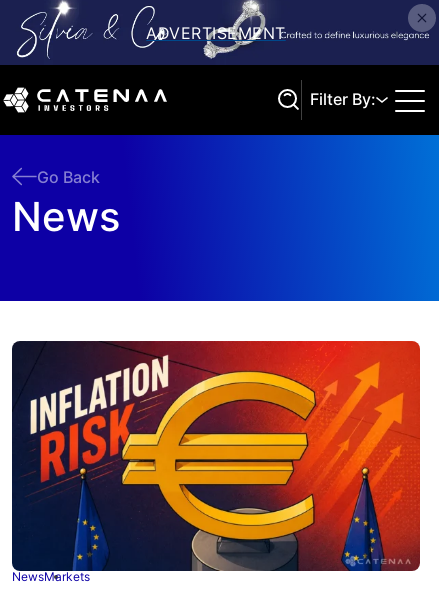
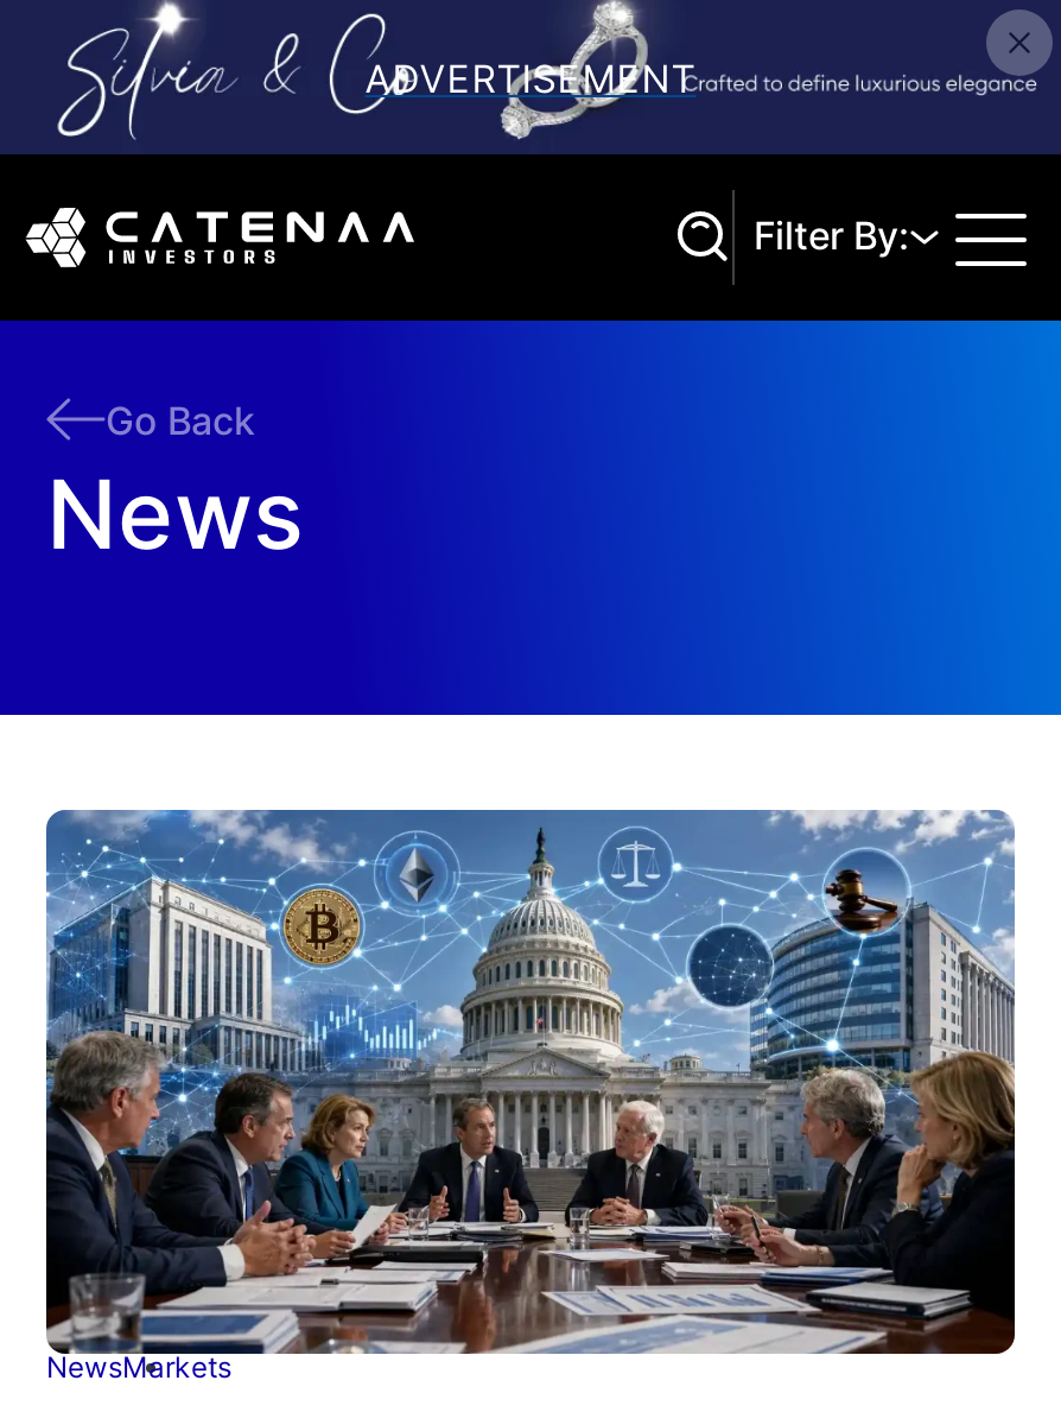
- [image]
+ [image]
